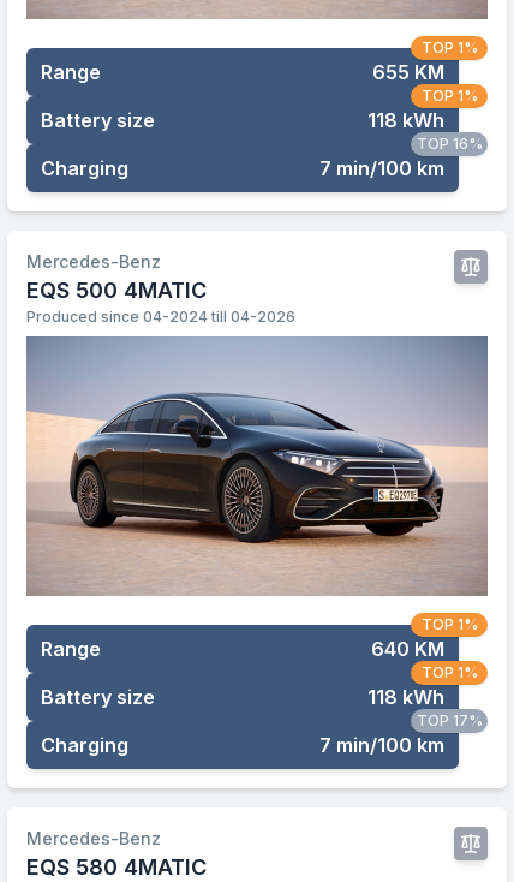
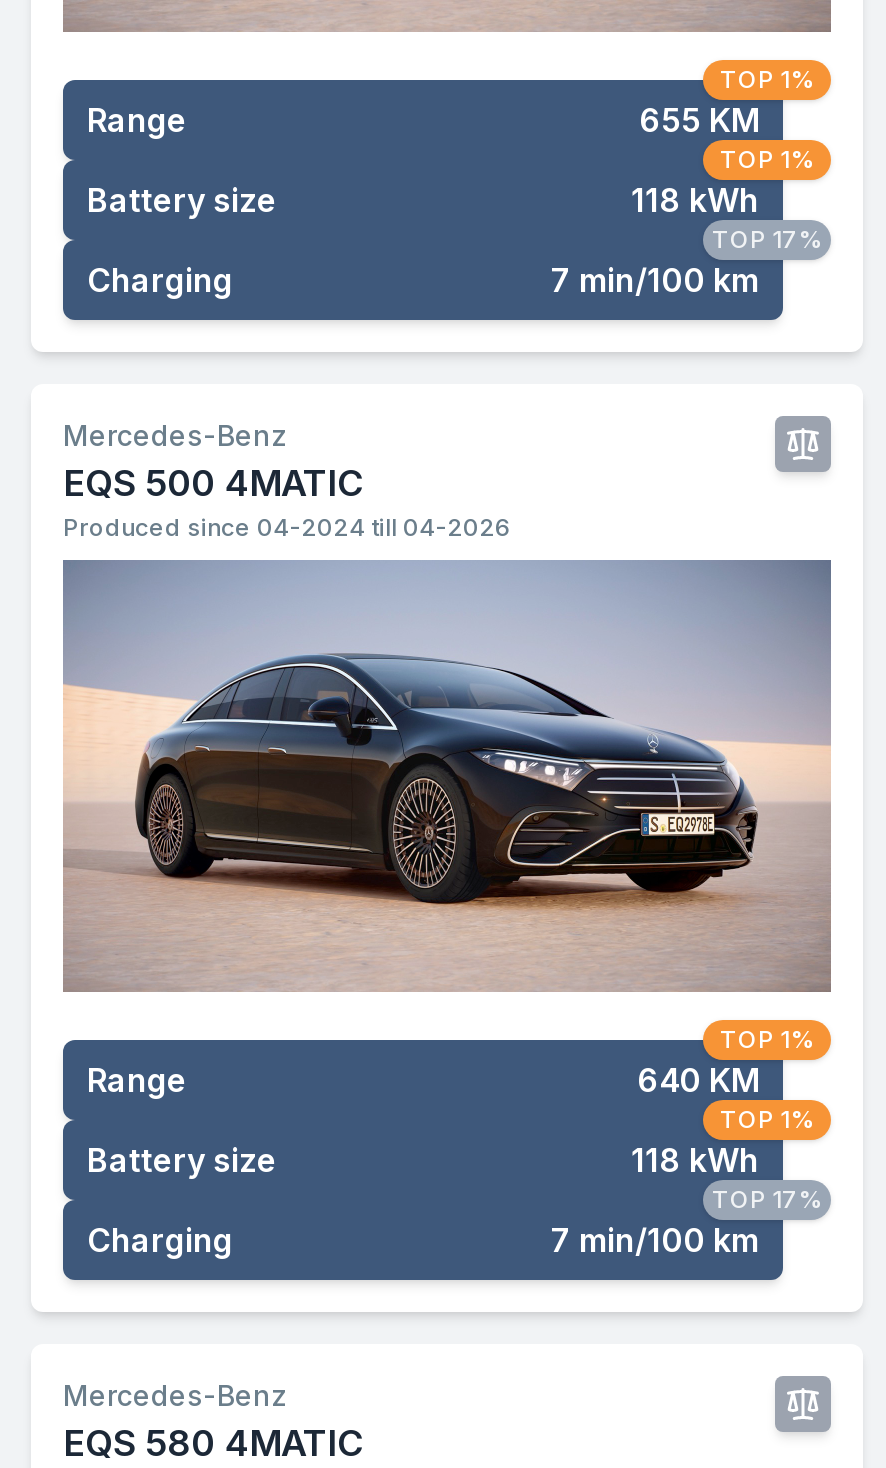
- TOP 16%
+ TOP 17%
